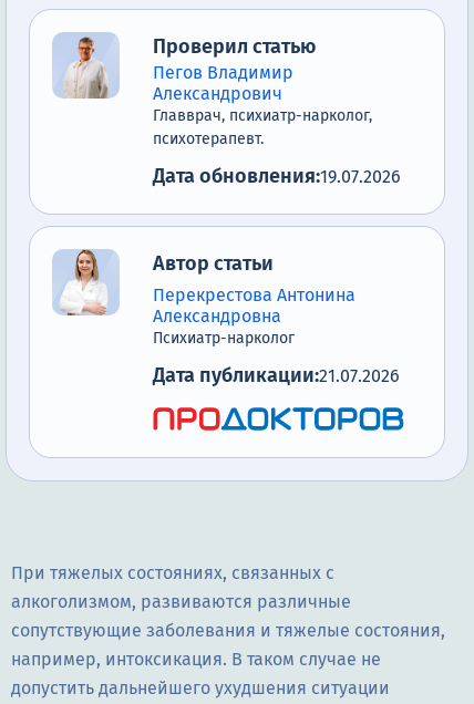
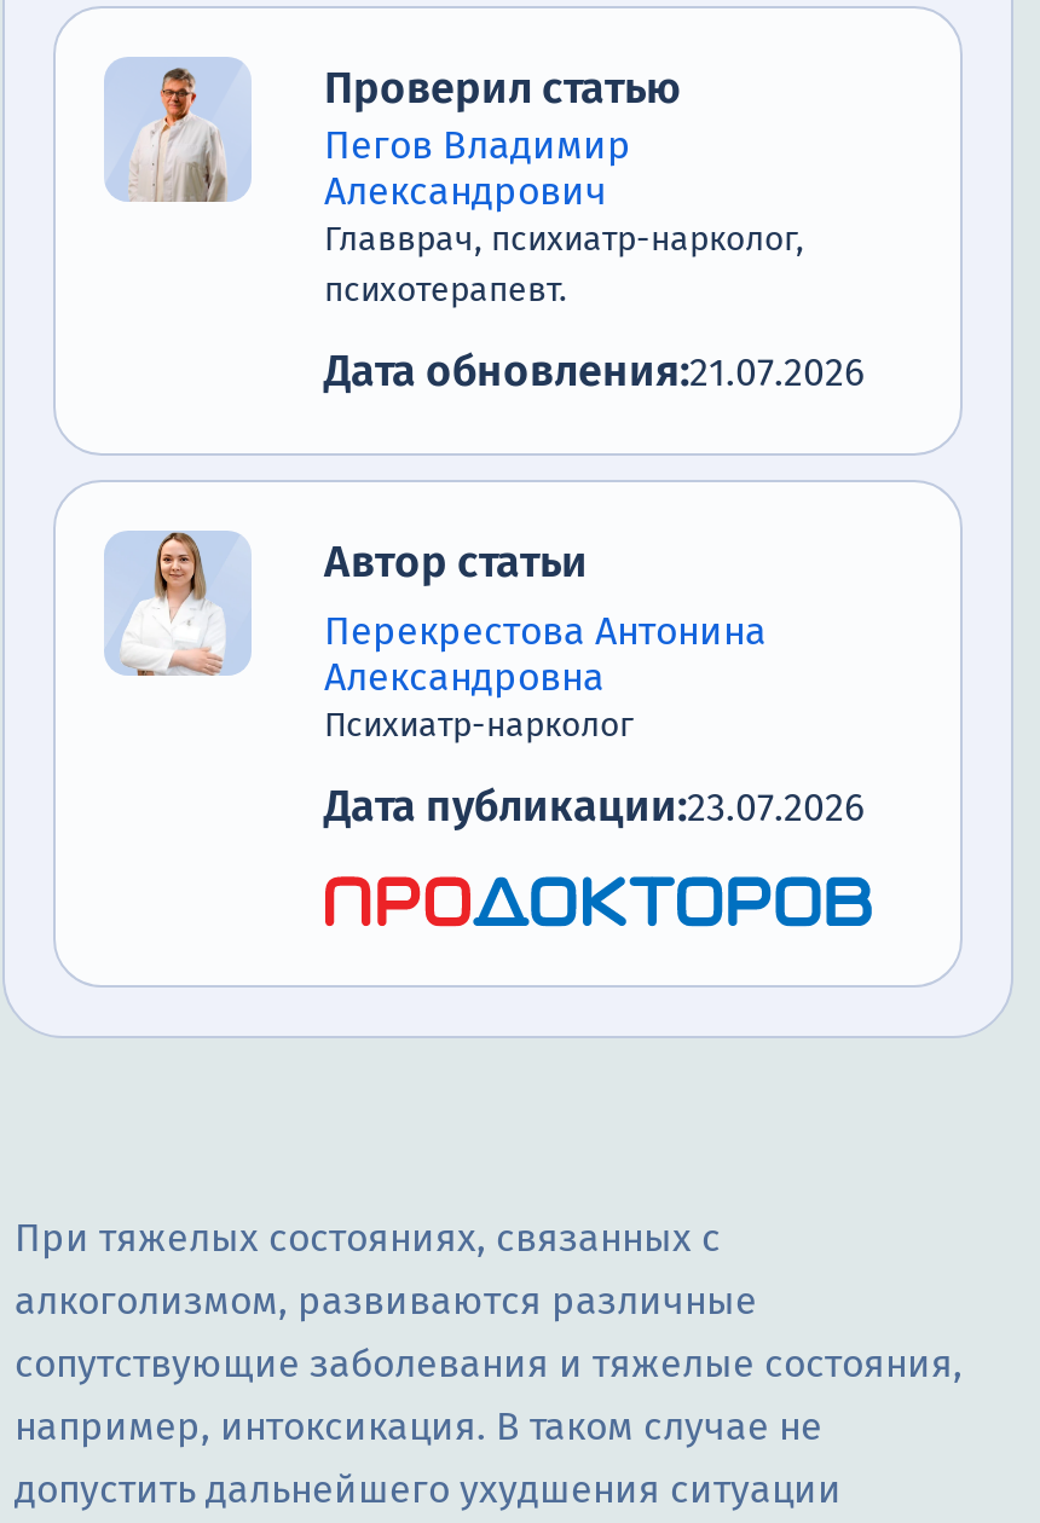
- Дата обновления:19.07.2026
+ Дата обновления:21.07.2026

- Дата публикации:21.07.2026
+ Дата публикации:23.07.2026
